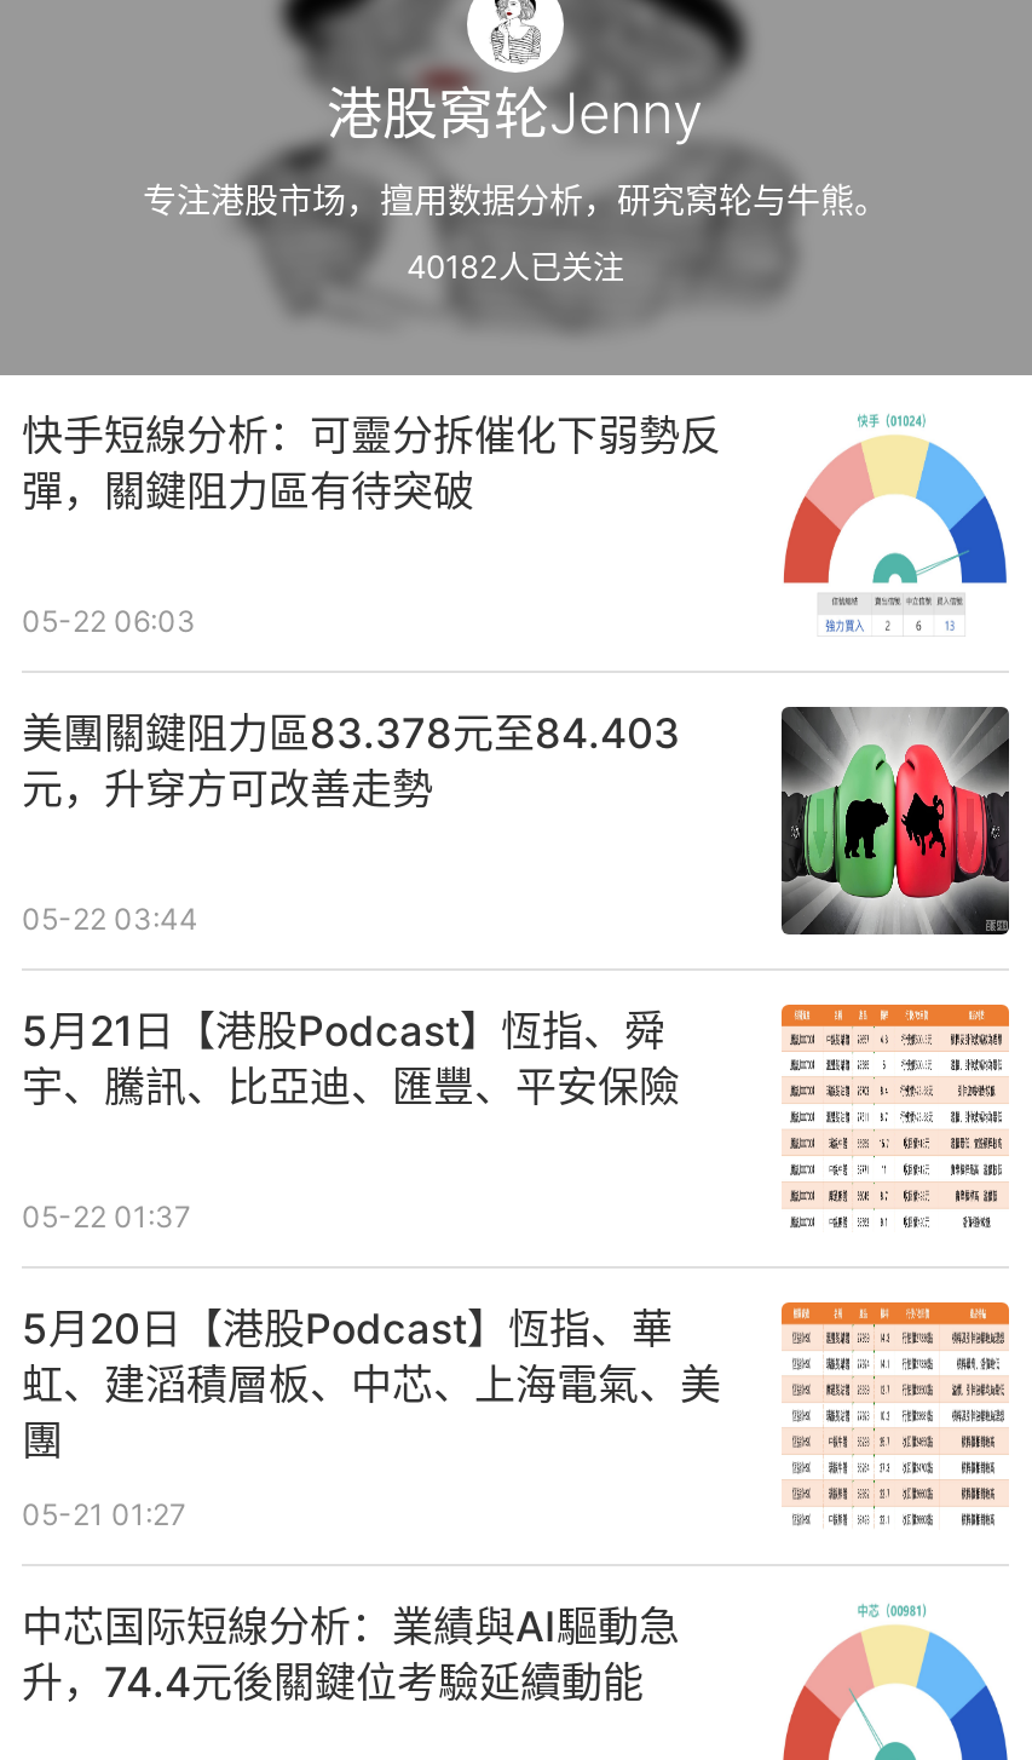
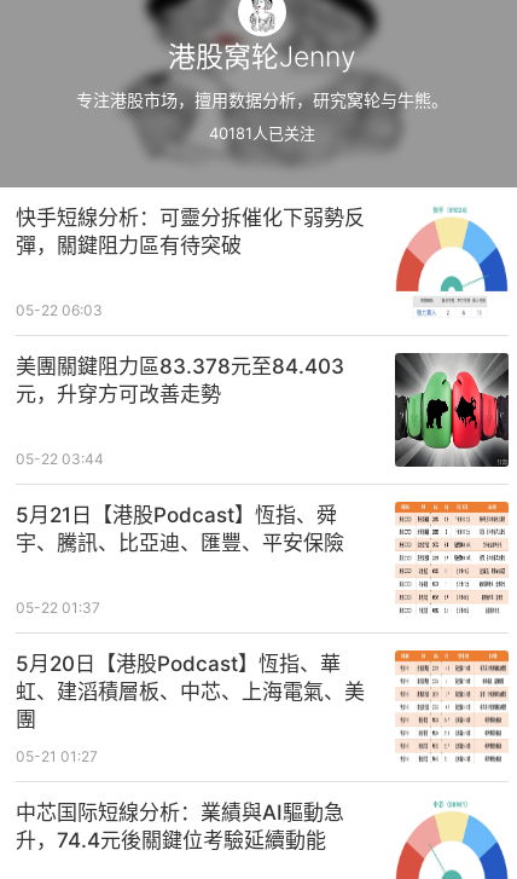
- 40182人已关注
+ 40181人已关注
